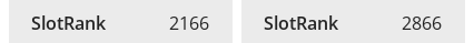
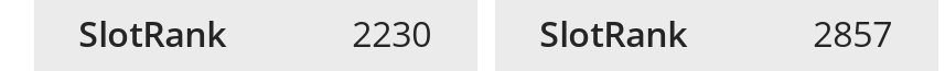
- 2166
+ 2230

- 2866
+ 2857
